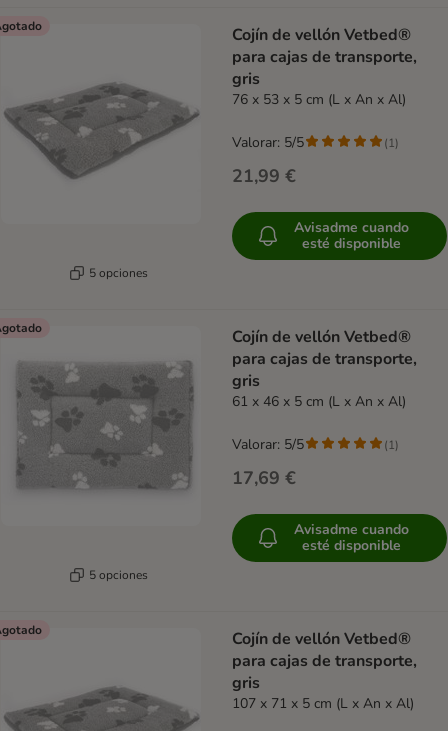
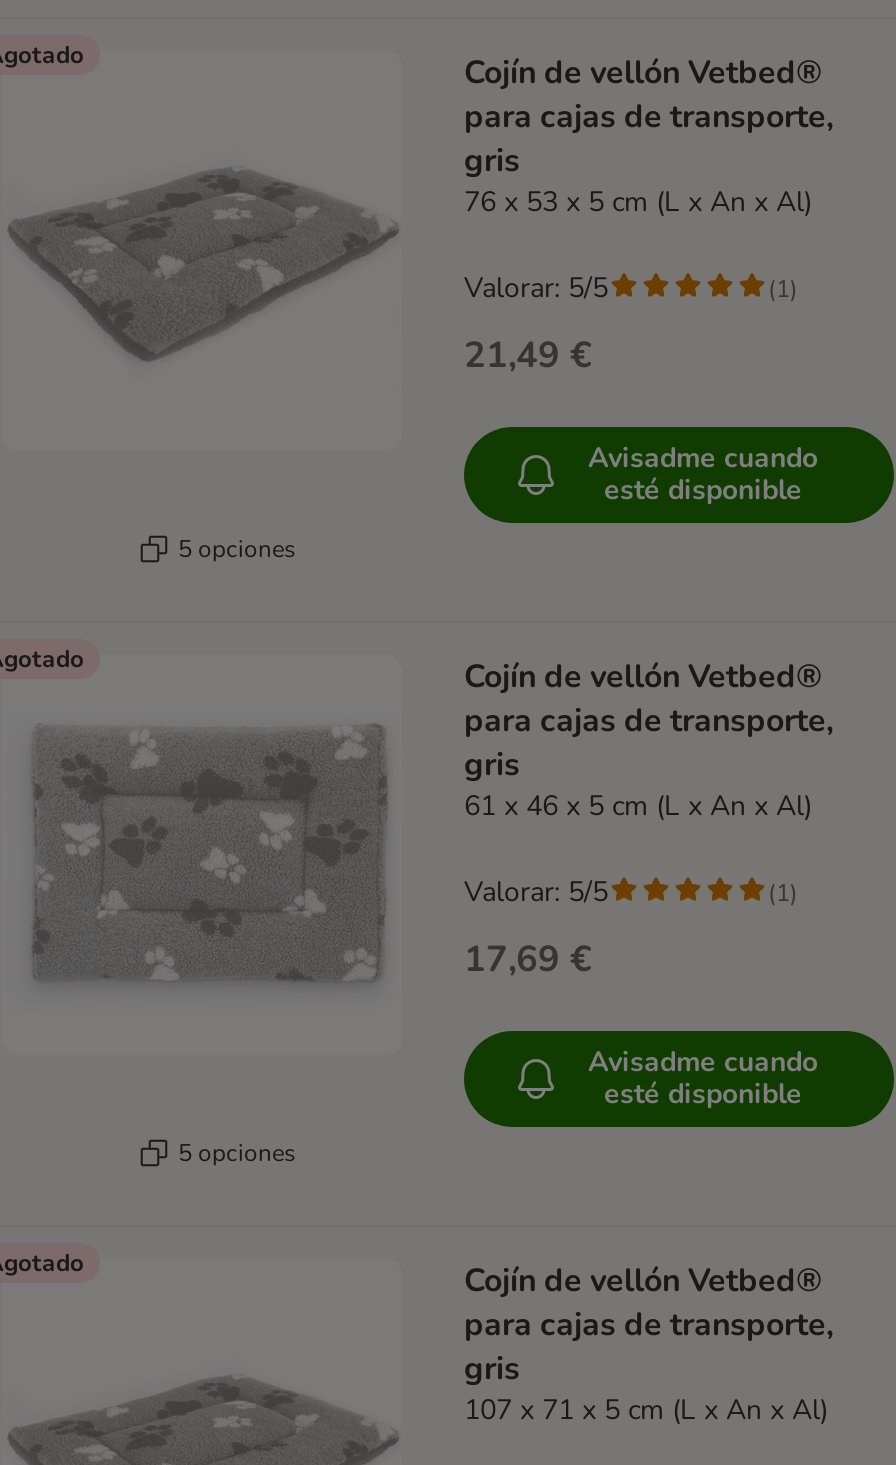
- 21,99 €
+ 21,49 €
